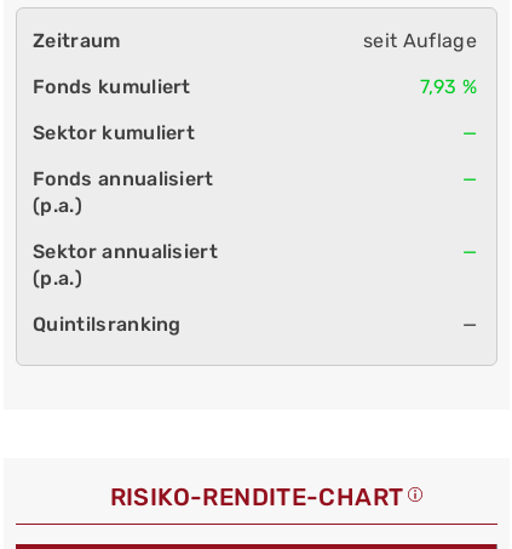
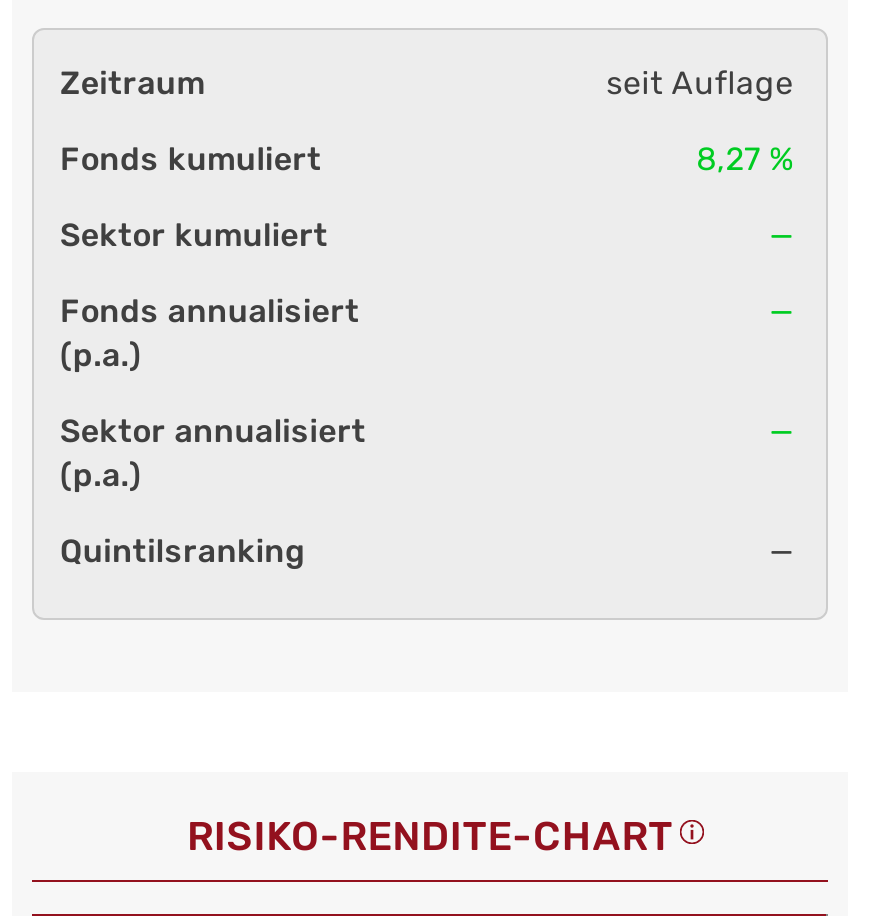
- 7,93 %
+ 8,27 %
